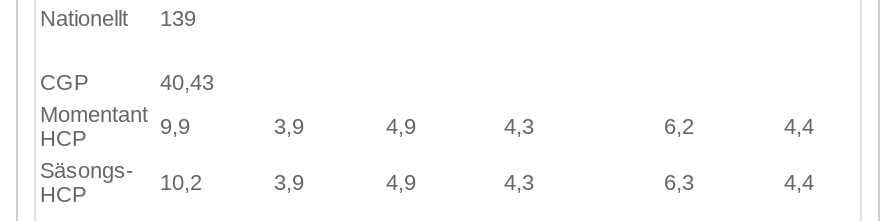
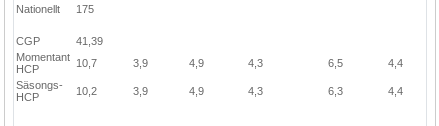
- Nationellt 139
+ Nationellt 175

- 40,43
+ 41,39

- Momentant 9,9
+ Momentant 10,7

- 6,2
+ 6,5
